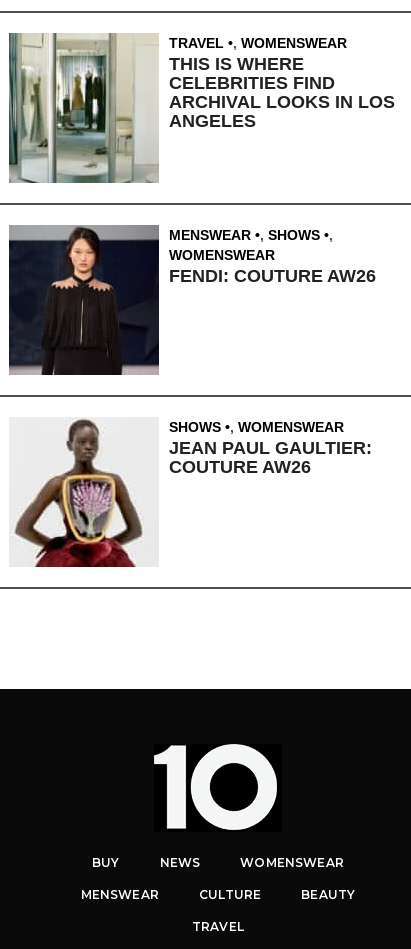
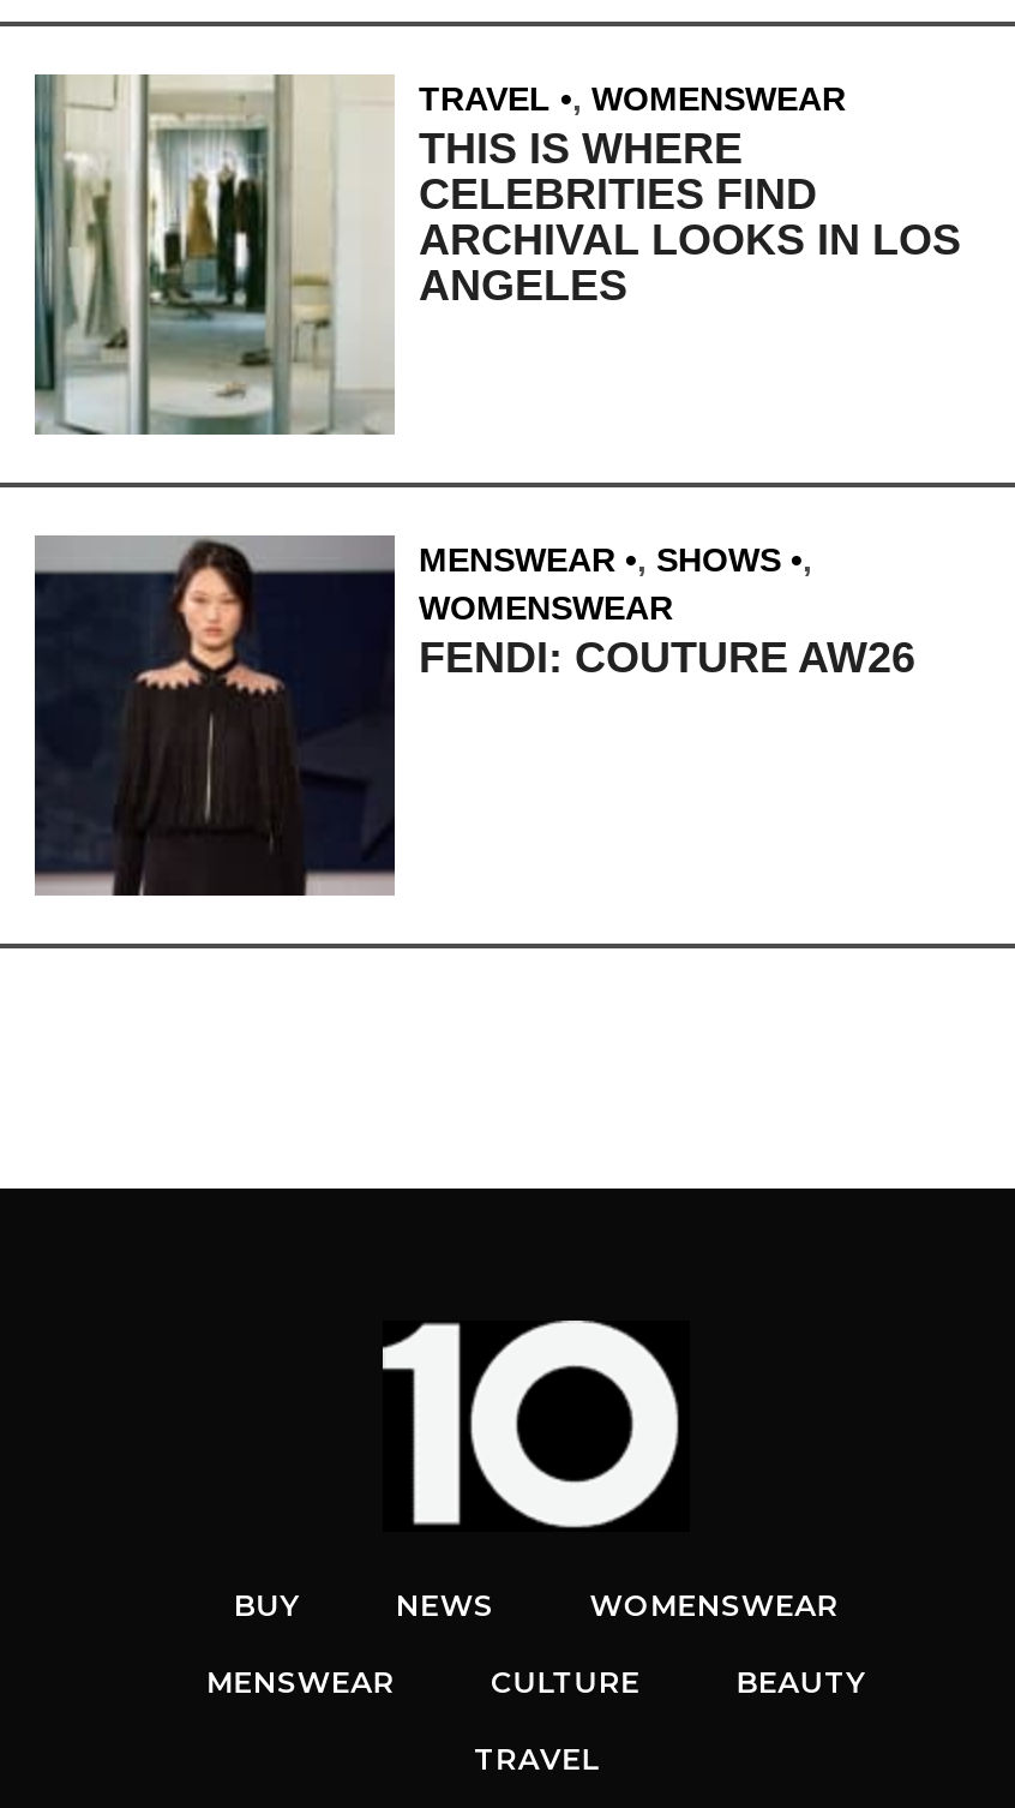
- [image]
- SHOWS , WOMENSWEAR
- JEAN PAUL GAULTIER:
- COUTURE AW26
